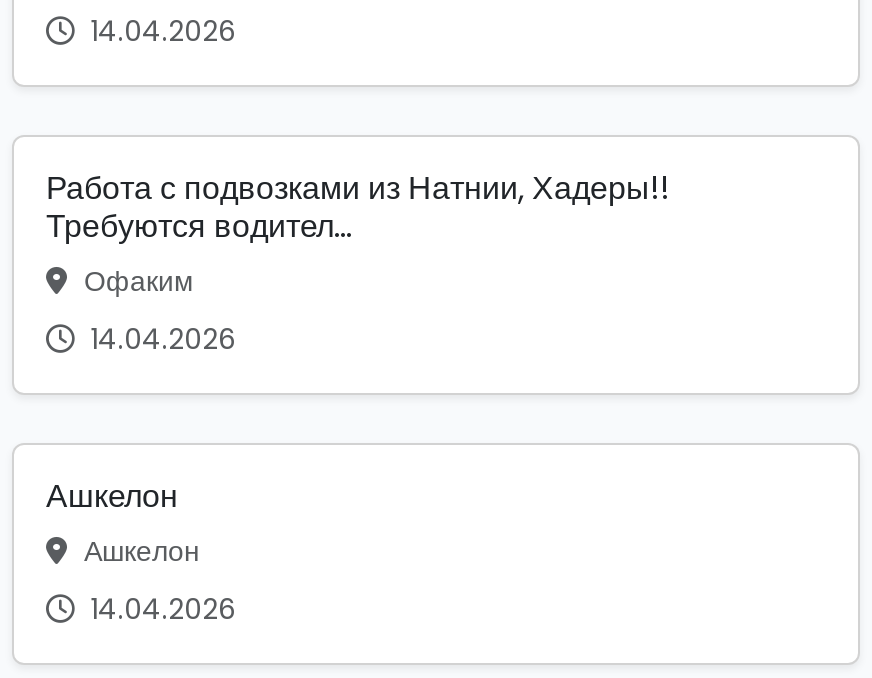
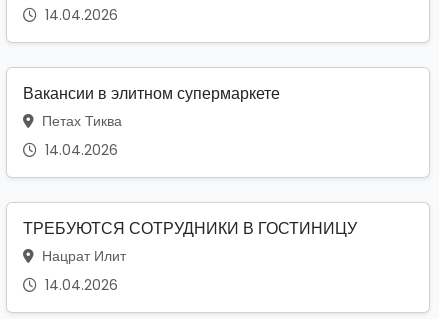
- Работа с подвозками из Натнии, Хадеры!!
- Требуются водител...
- Офаким
+ Вакансии в элитном супермаркете
+ Петах Тиква

- Ашкелон
- Ашкелон
+ ТРЕБУЮТСЯ СОТРУДНИКИ В ГОСТИНИЦУ
+ Нацрат Илит
